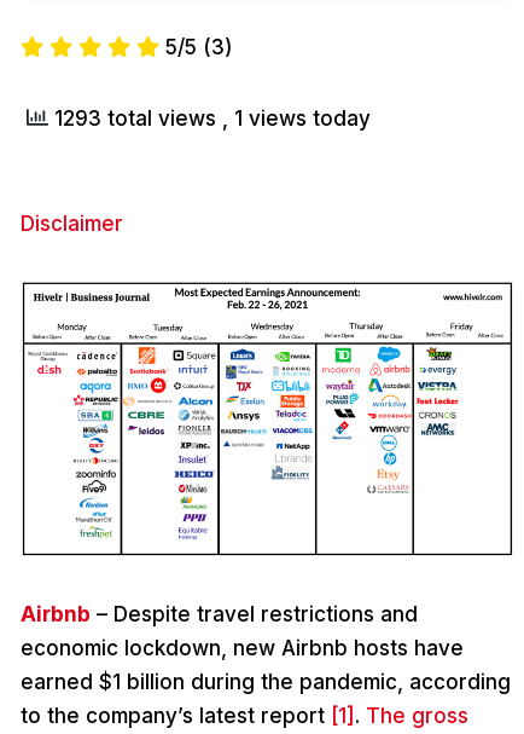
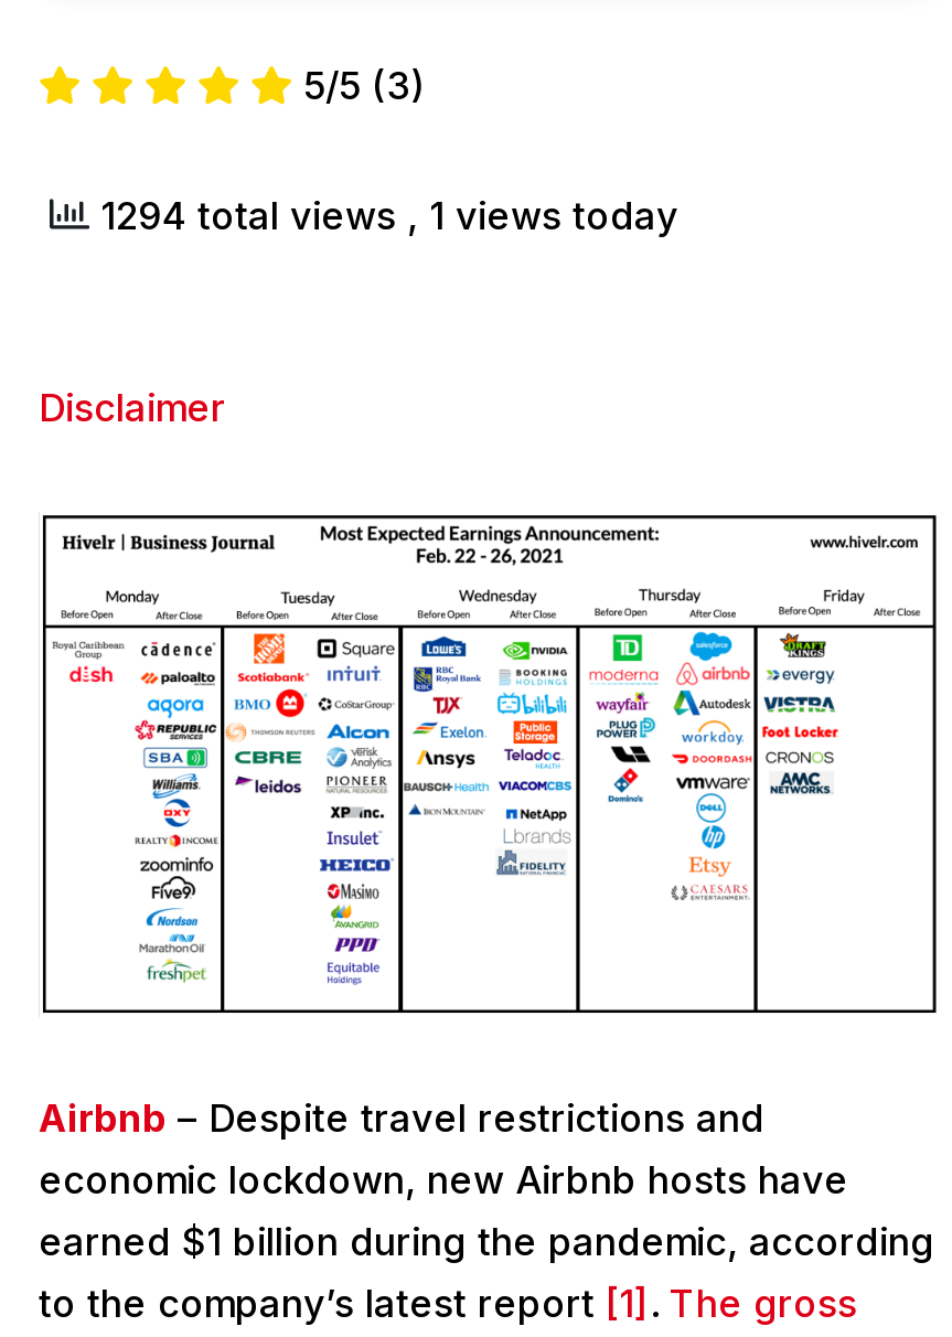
- 1293 total views, 1 views today
+ 1294 total views, 1 views today
